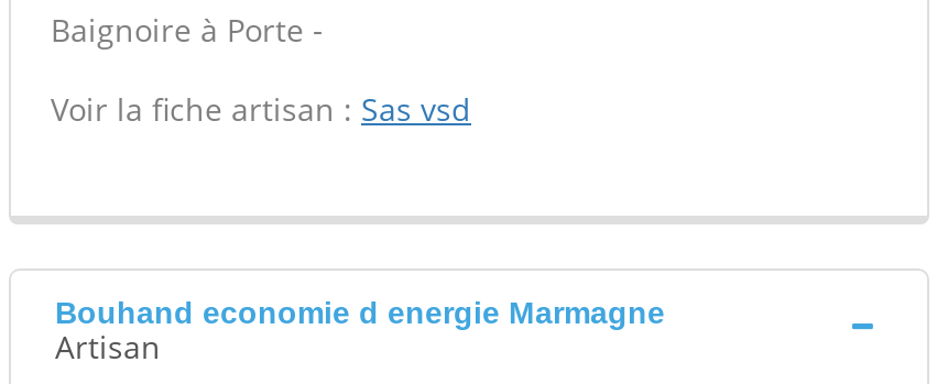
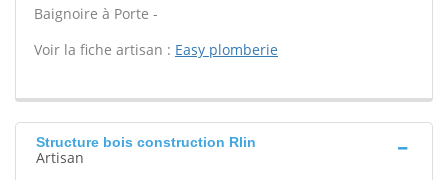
- Voir la fiche artisan : Sas vsd
+ Voir la fiche artisan : Easy plomberie

- Bouhand economie d energie Marmagne
+ Structure bois construction Rlin
